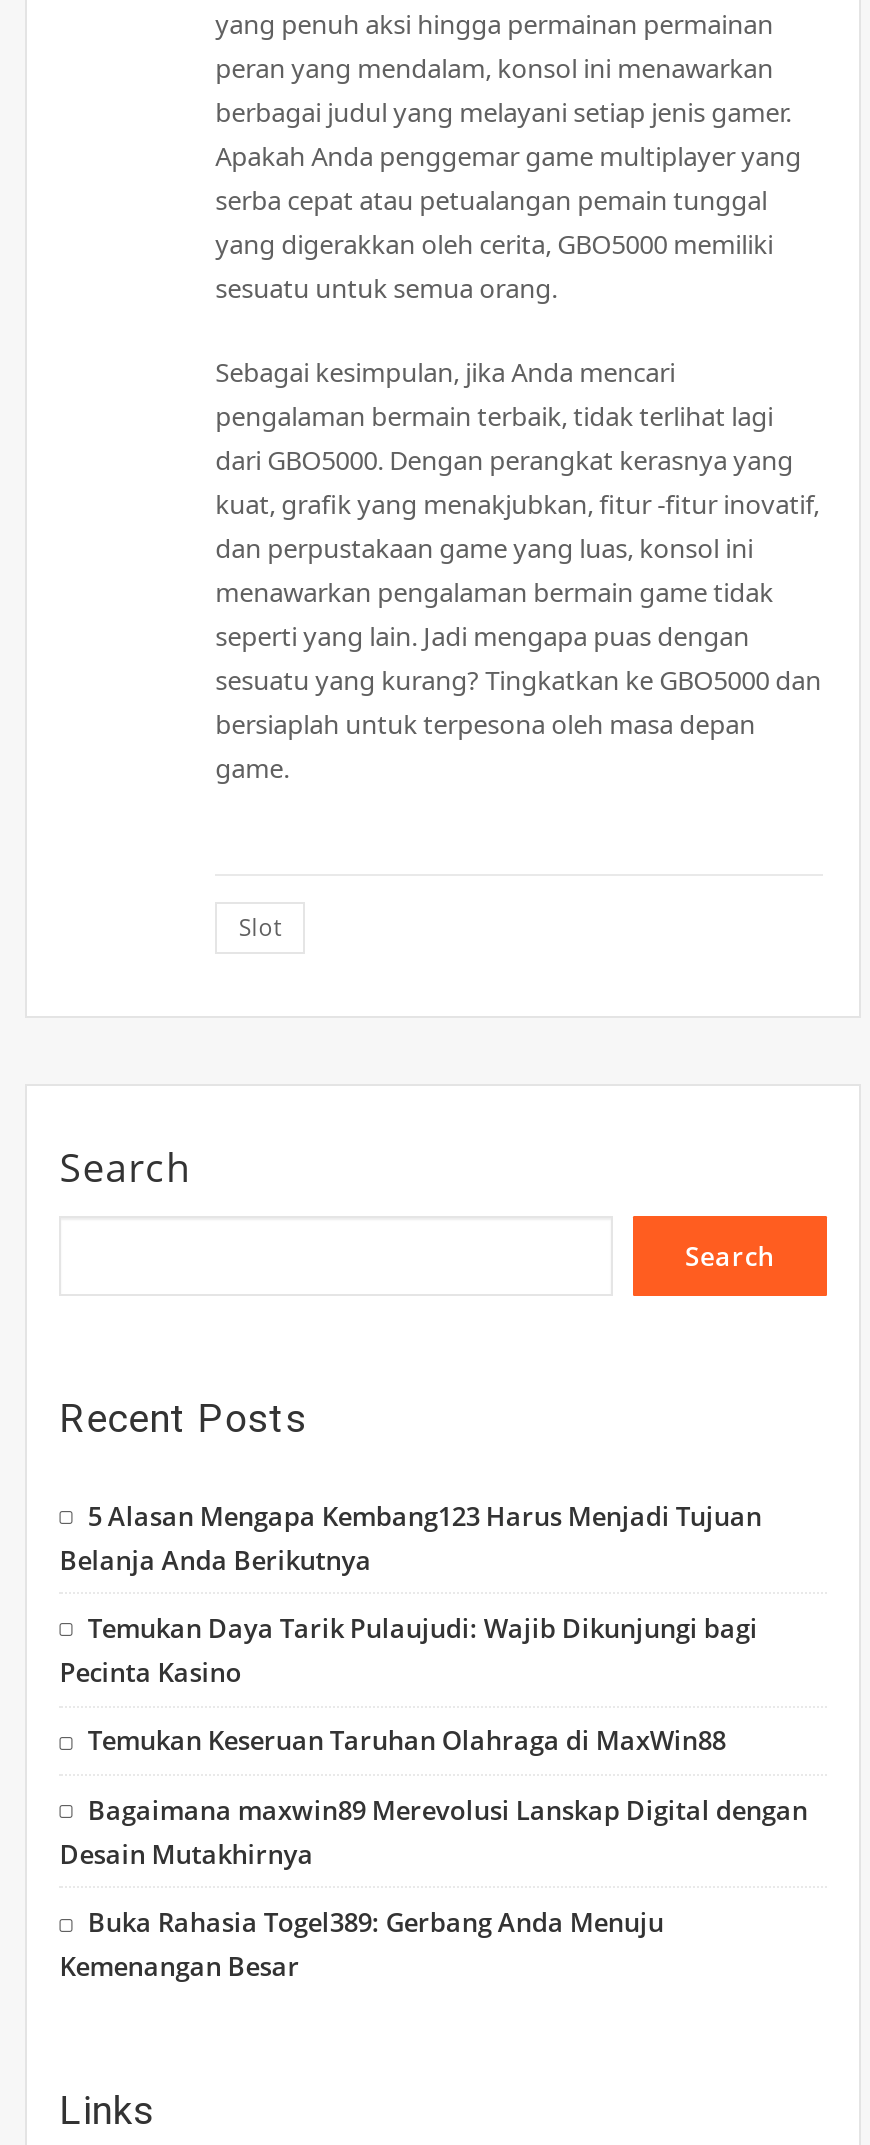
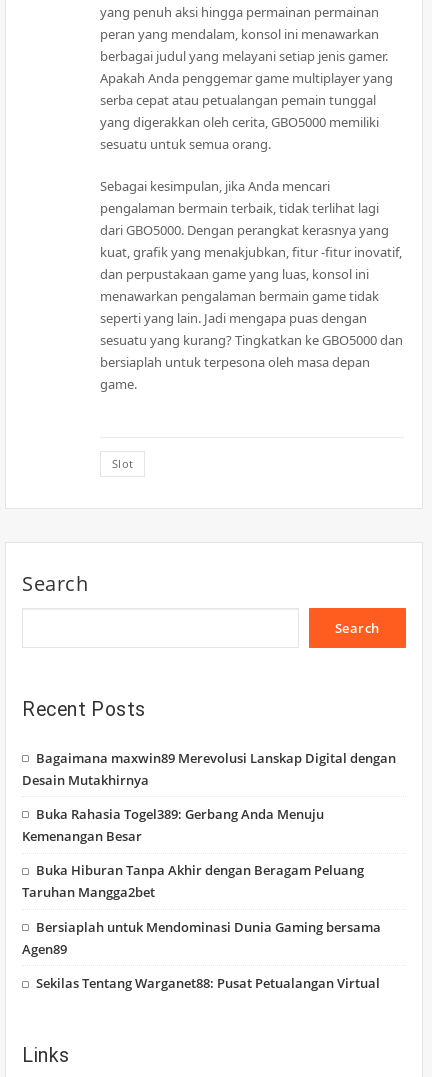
- 5 Alasan Mengapa Kembang123 Harus Menjadi Tujuan
- Belanja Anda Berikutnya
- Temukan Daya Tarik Pulaujudi: Wajib Dikunjungi bagi
- Pecinta Kasino
- Temukan Keseruan Taruhan Olahraga di MaxWin88

moved up: Bagaimana maxwin89 Merevolusi Lanskap Digital dengan | Desain Mutakhirnya | Buka Rahasia Togel389: Gerbang Anda Menuju | Kemenangan Besar

+ Buka Hiburan Tanpa Akhir dengan Beragam Peluang
+ Taruhan Mangga2bet
+ Bersiaplah untuk Mendominasi Dunia Gaming bersama
+ Agen89
+ Sekilas Tentang Warganet88: Pusat Petualangan Virtual
